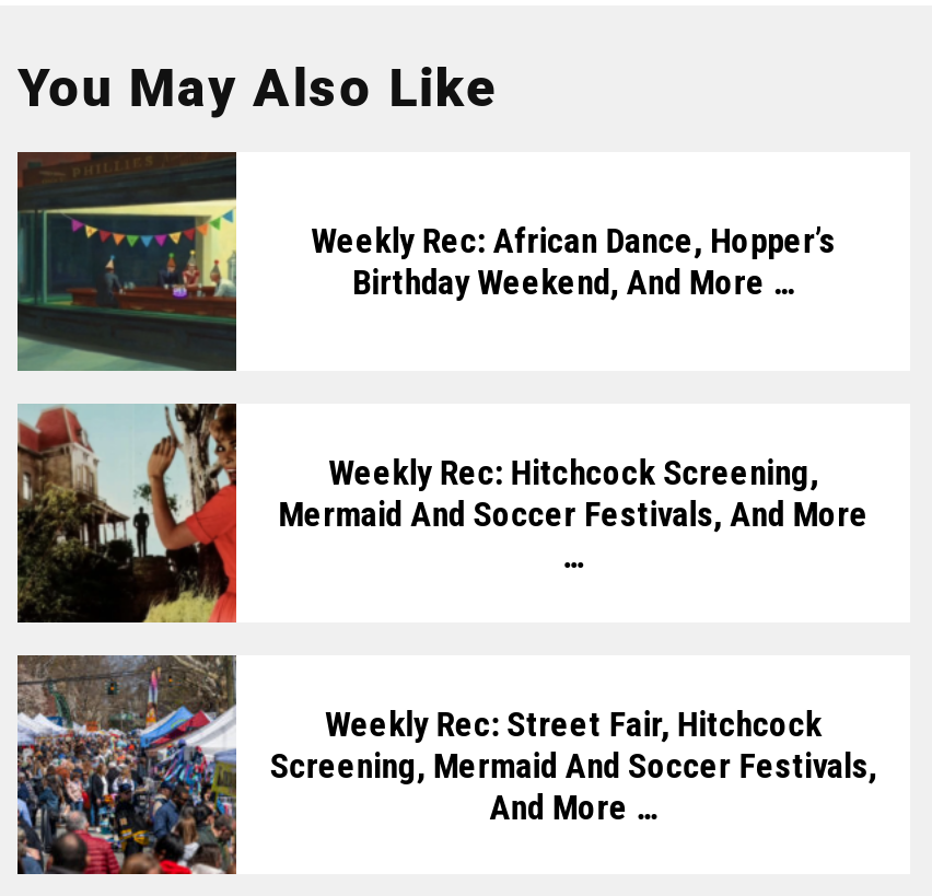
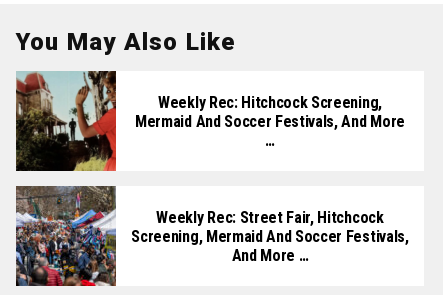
- [image]
- Weekly Rec: African Dance, Hopper’s
- Birthday Weekend, And More …
